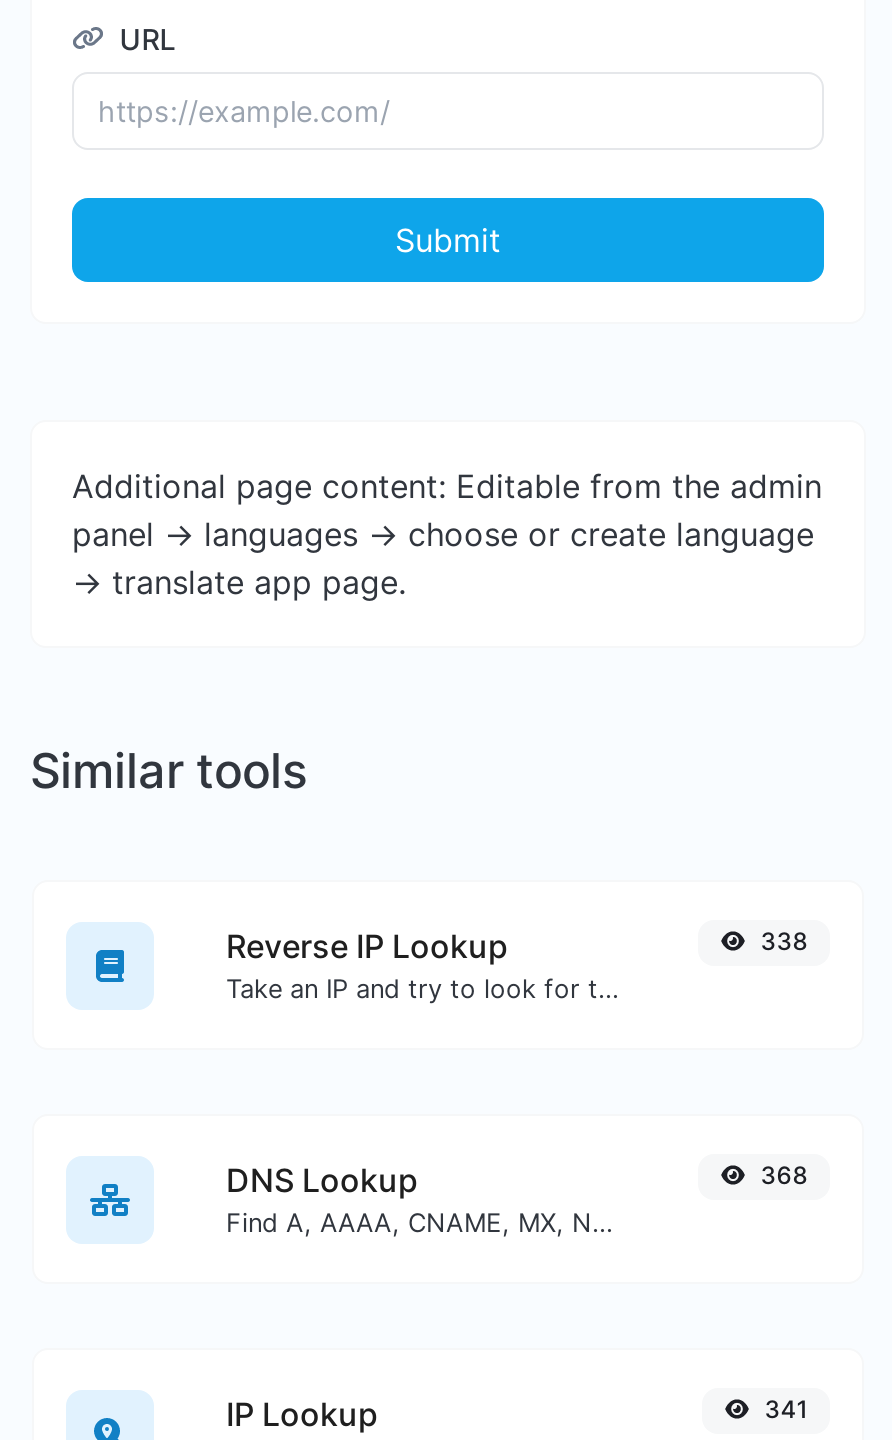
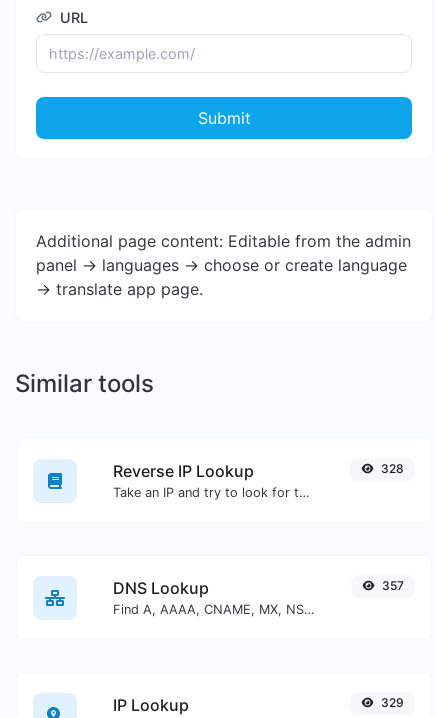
- 338
+ 328

- 368
+ 357

- 341
+ 329
